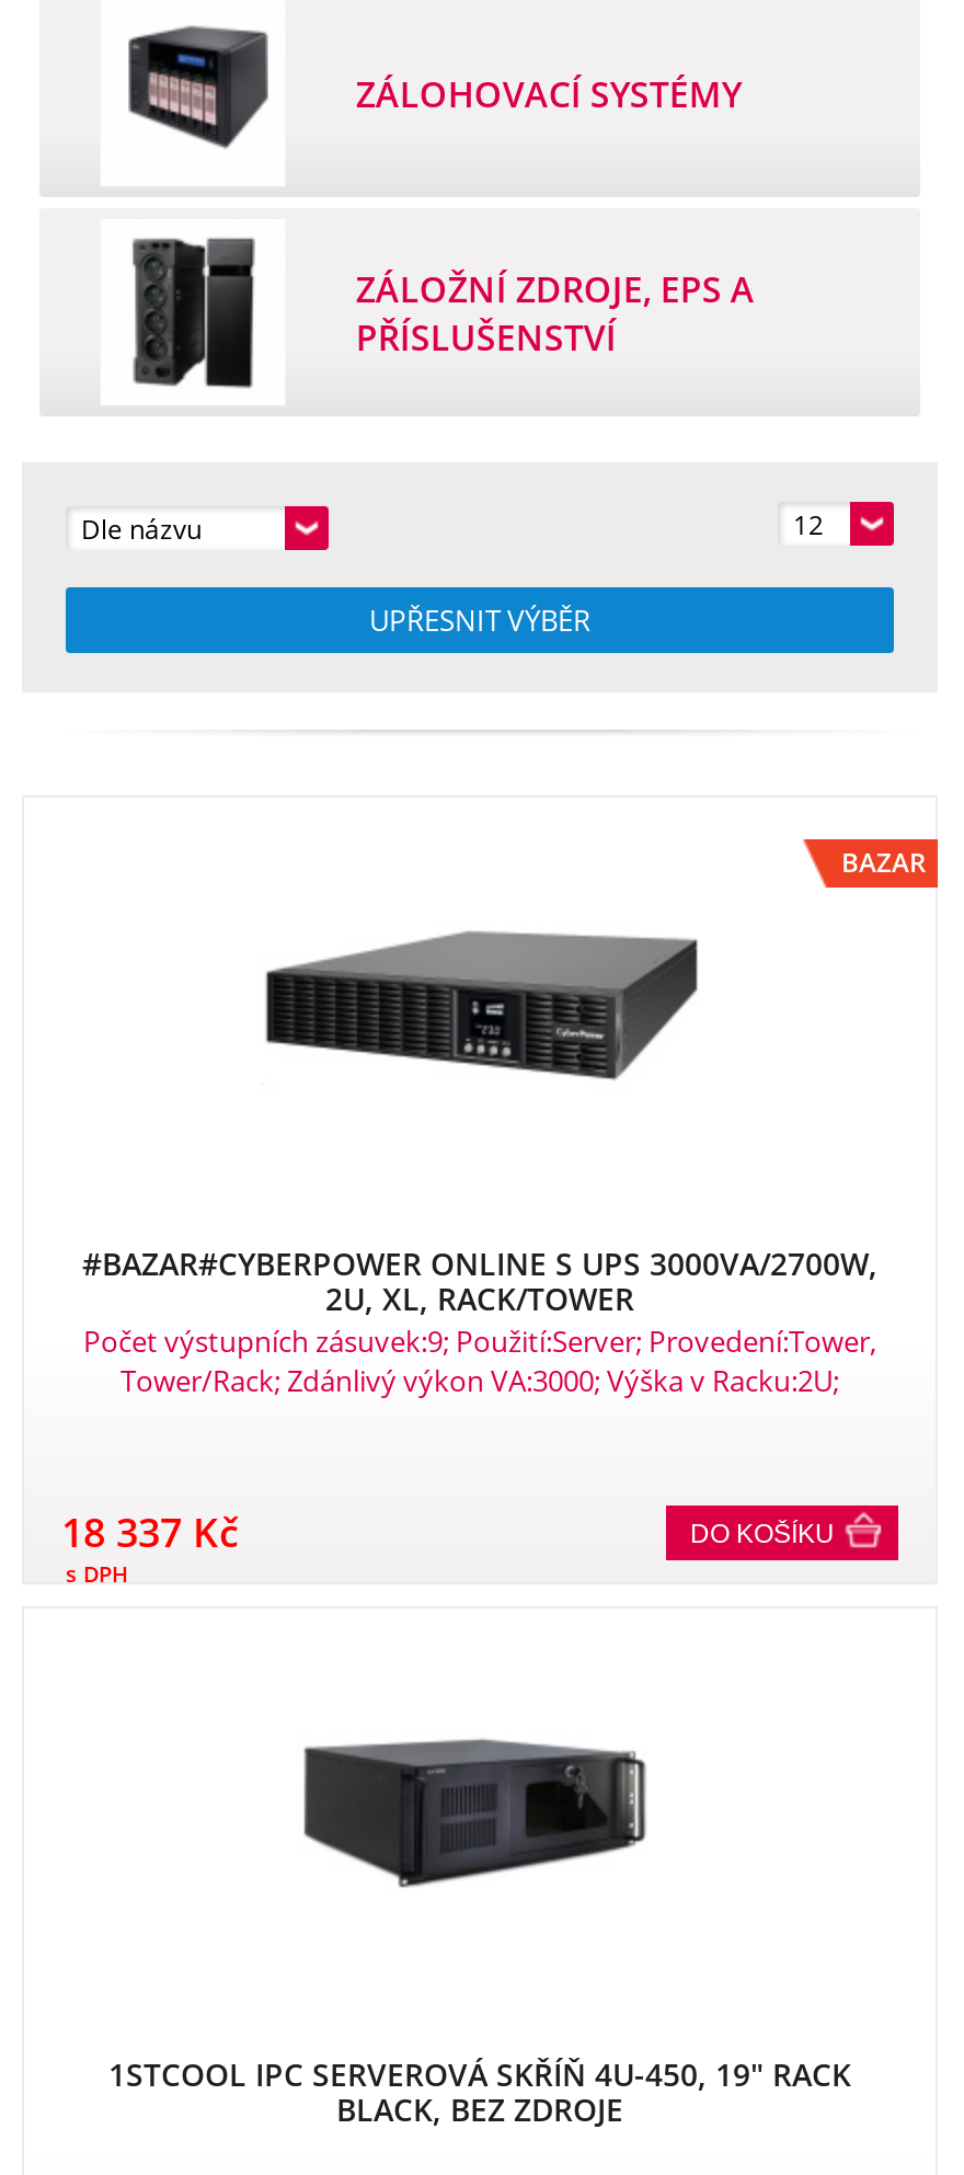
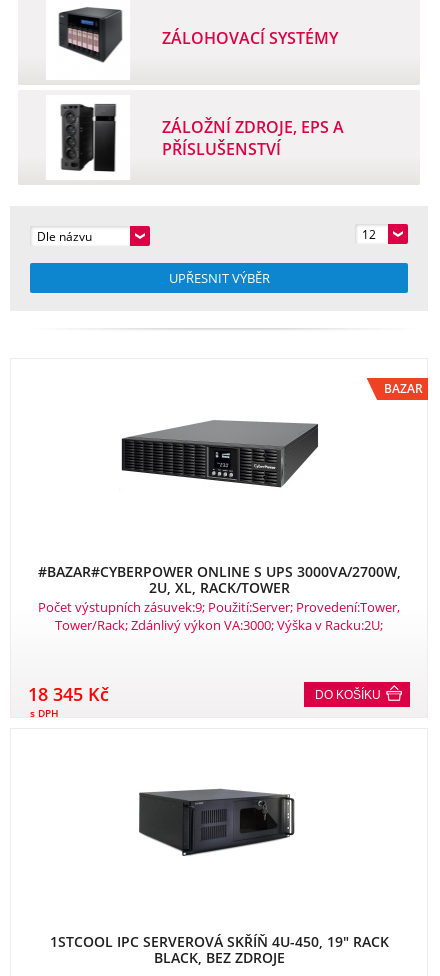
- 18 337 Kč
+ 18 345 Kč
